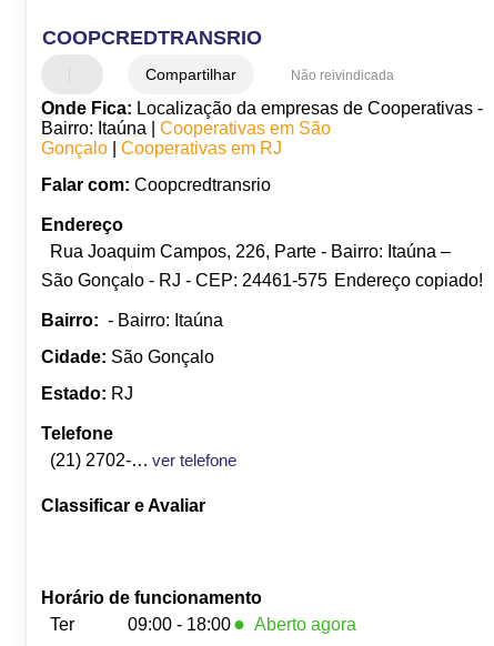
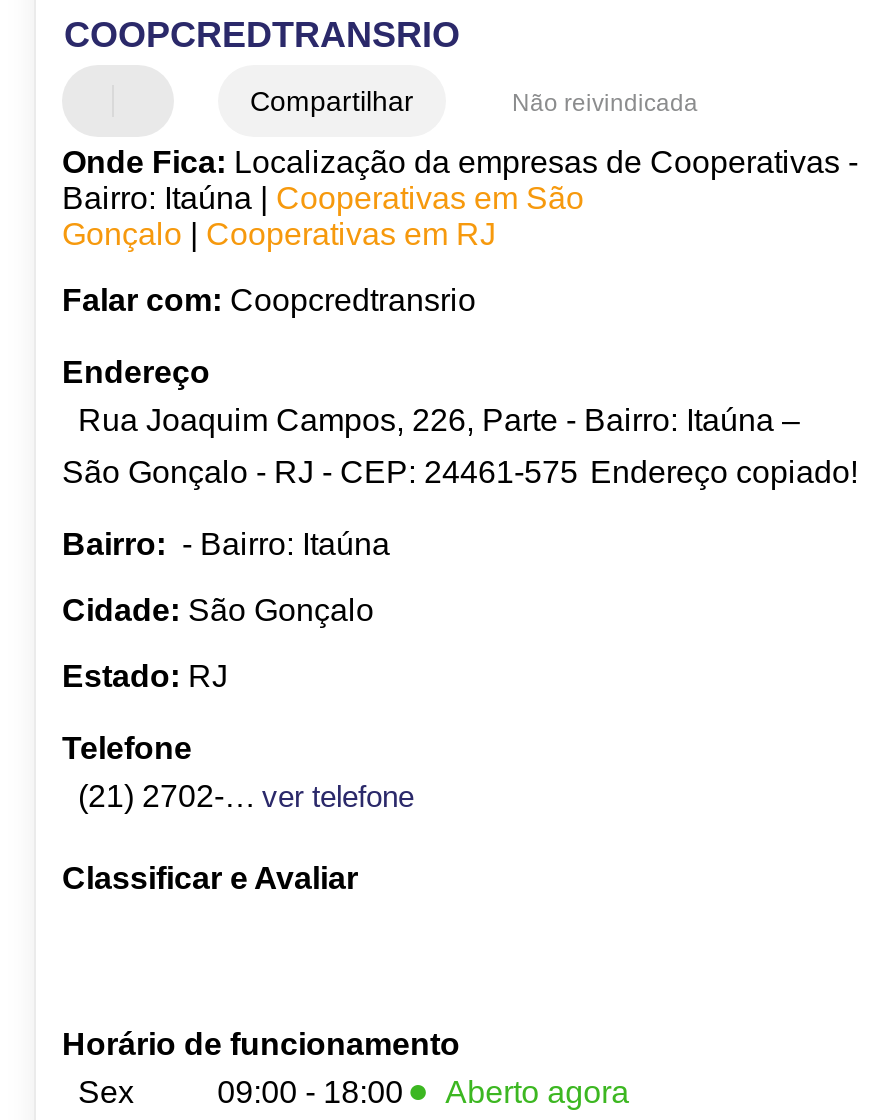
- Ter
+ Sex
